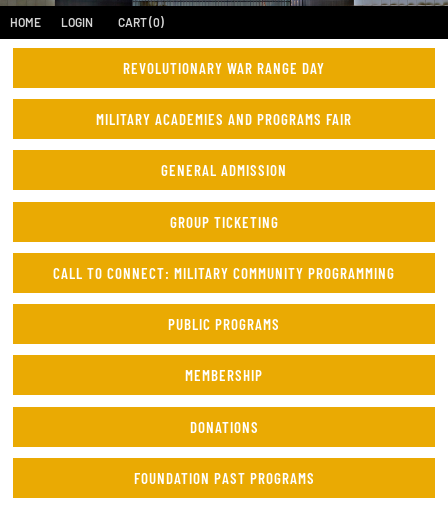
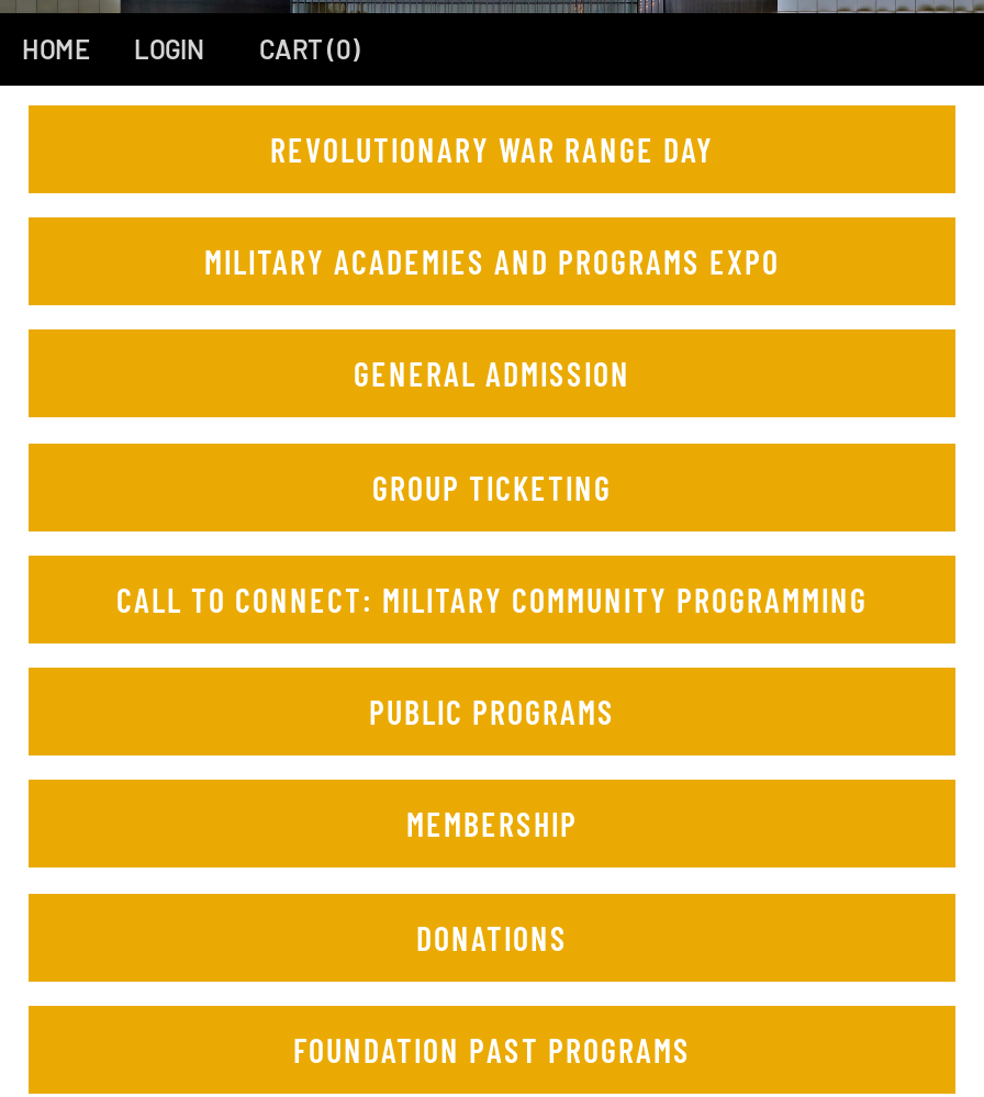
- MILITARY ACADEMIES AND PROGRAMS FAIR
+ MILITARY ACADEMIES AND PROGRAMS EXPO
